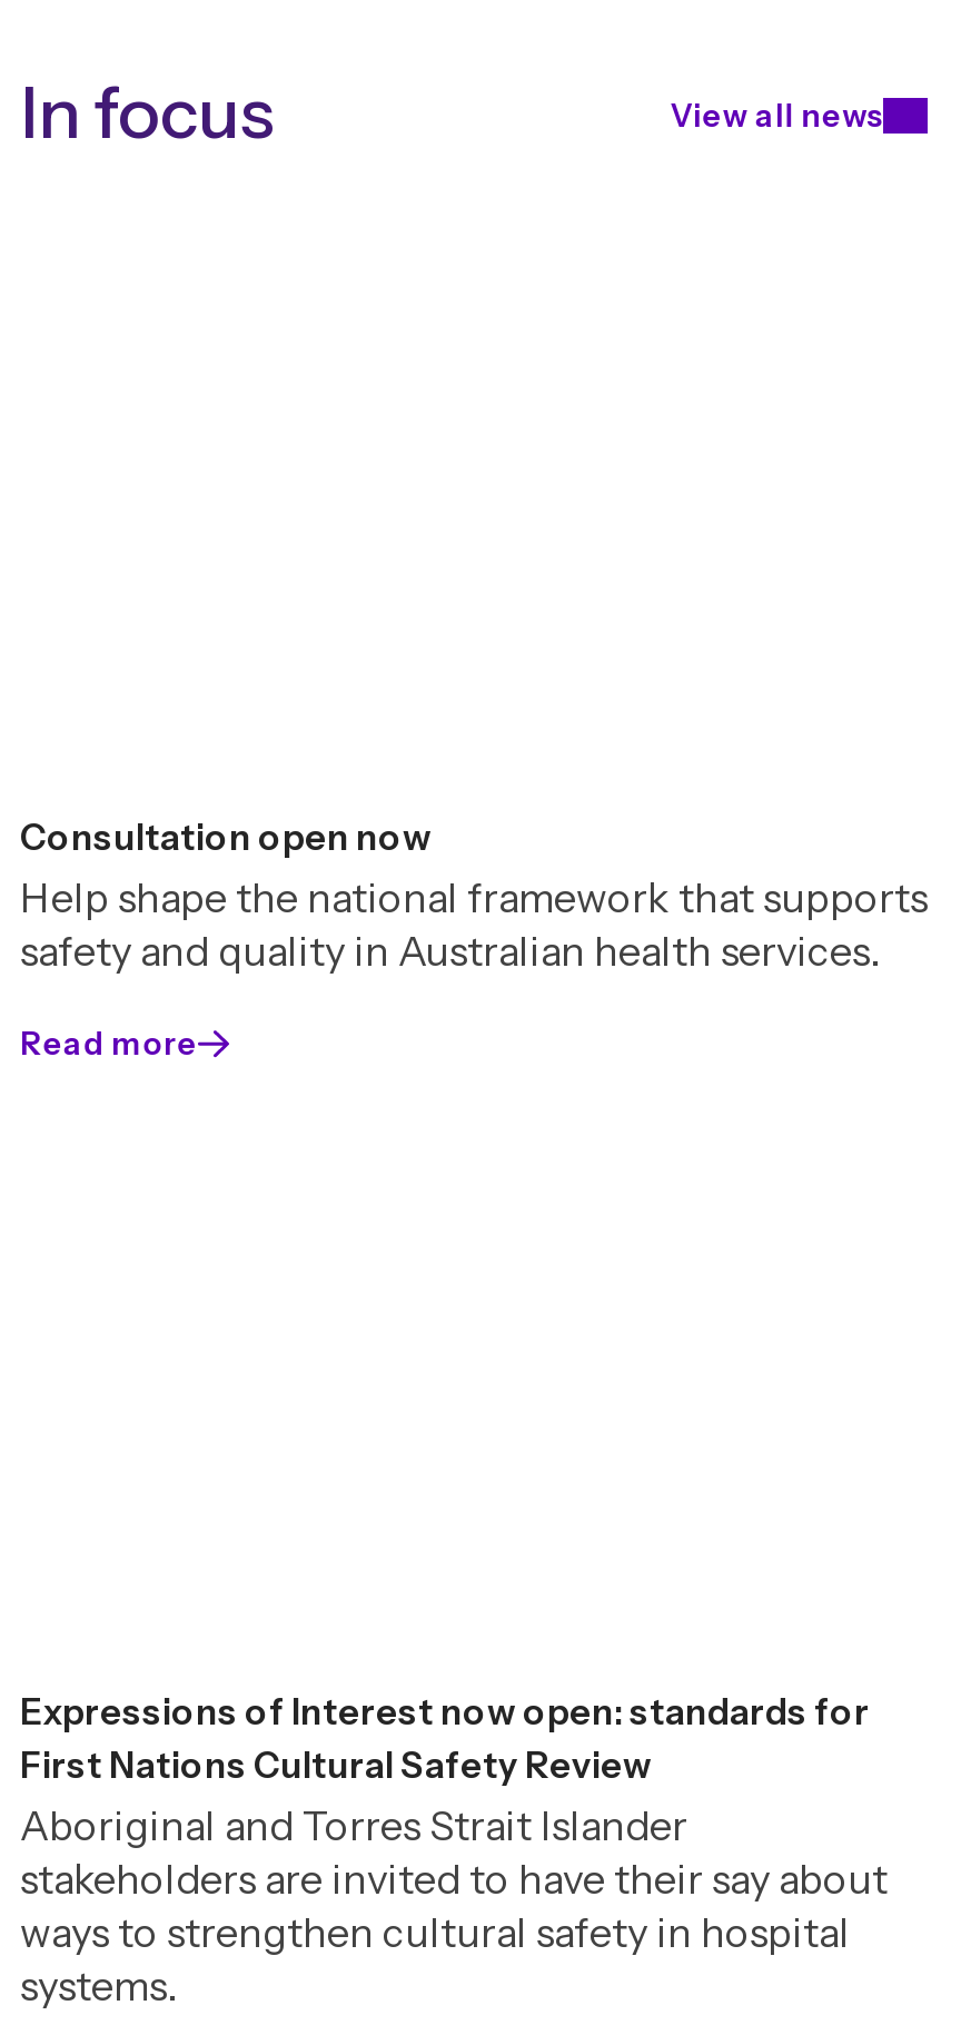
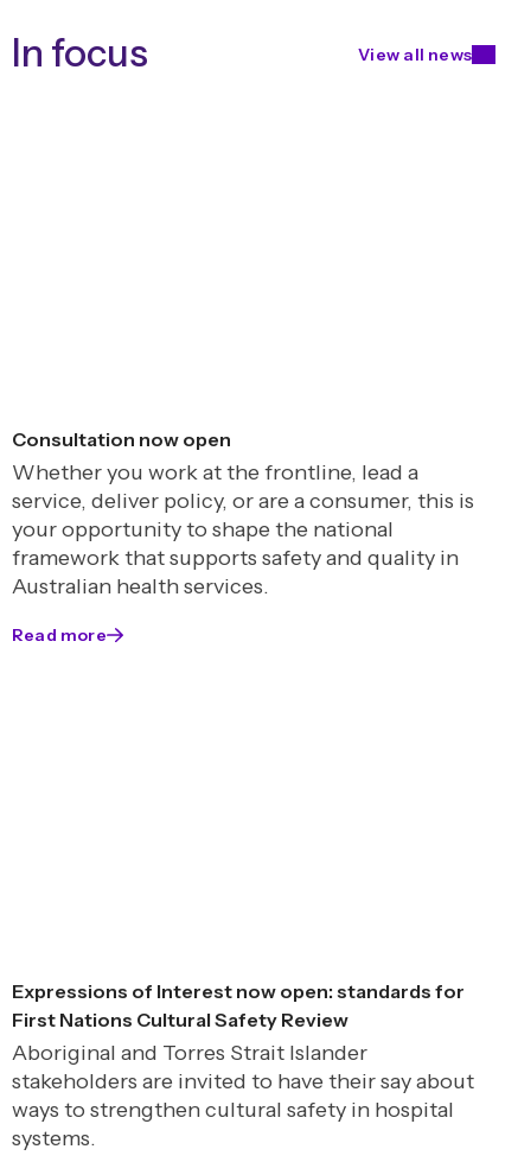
- Consultation open now
- Help shape the national framework that supports
- safety and quality in Australian health services.
+ Consultation now open
+ Whether you work at the frontline, lead a
+ service, deliver policy, or are a consumer, this is
+ your opportunity to shape the national
+ framework that supports safety and quality in
+ Australian health services.
